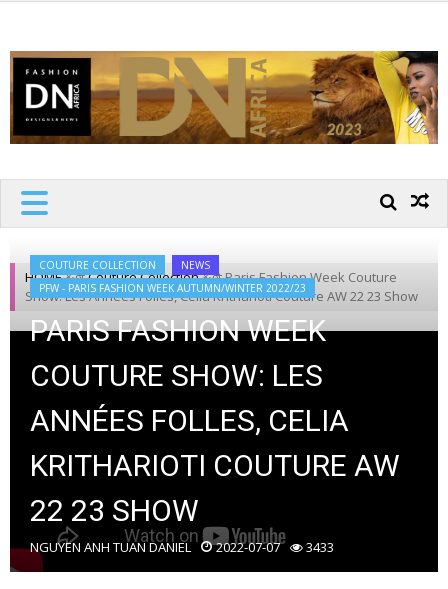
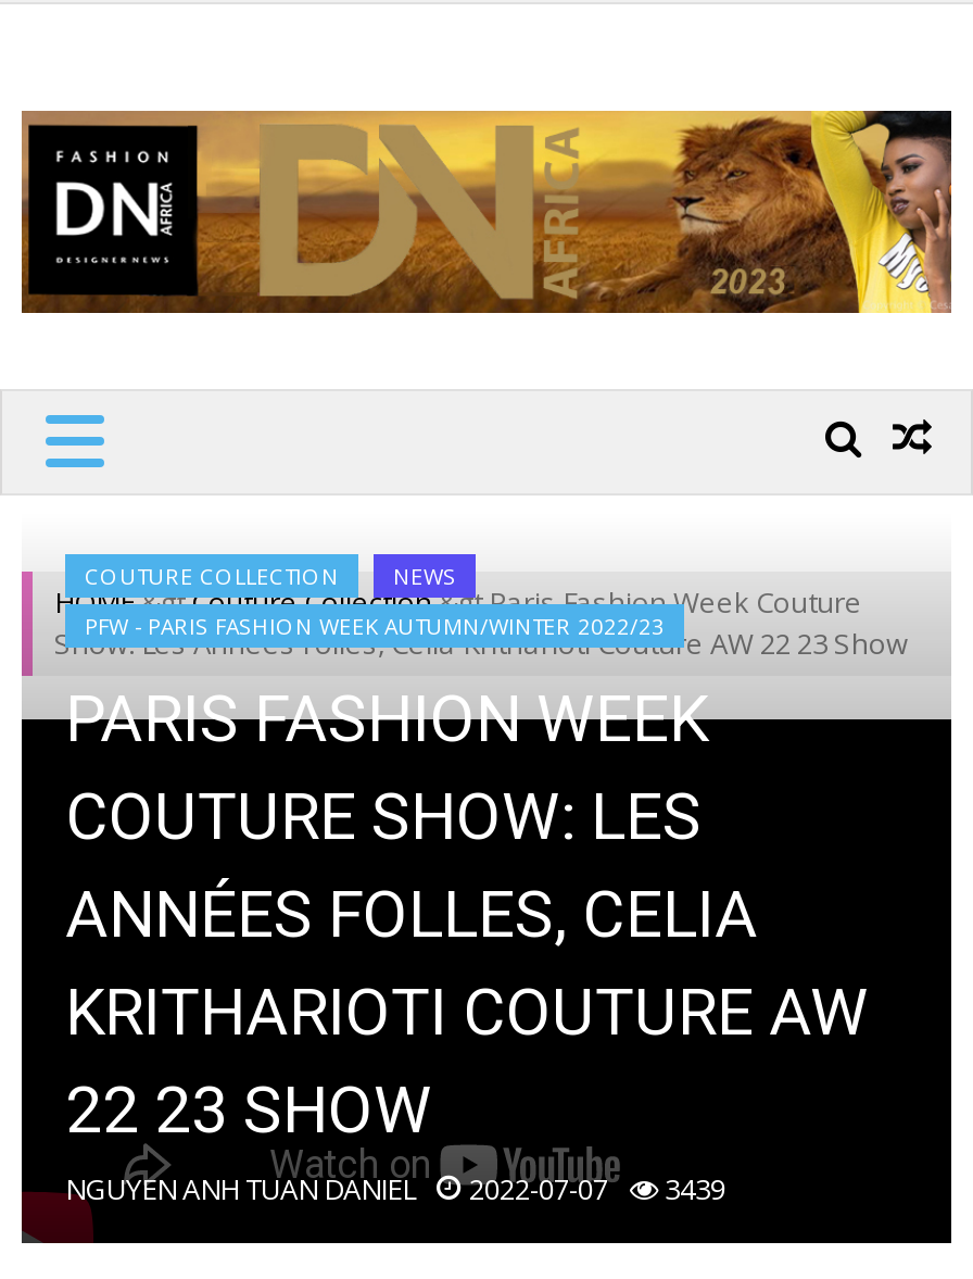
- NGUYEN ANH TUAN DANIEL 2022-07-07 3433
+ NGUYEN ANH TUAN DANIEL 2022-07-07 3439
